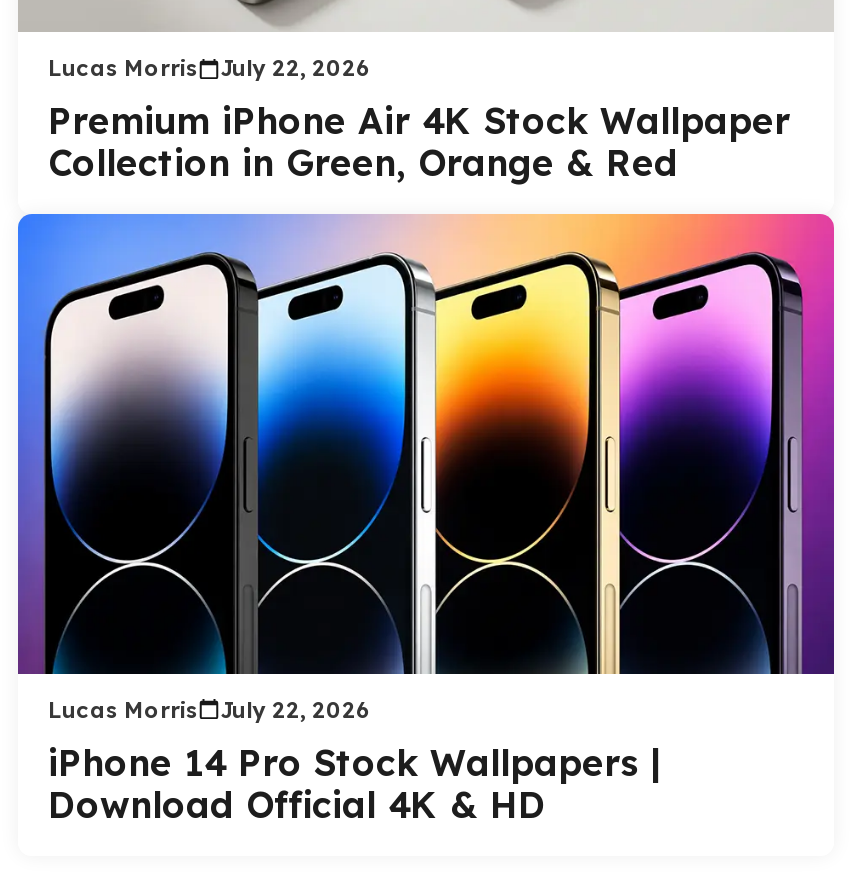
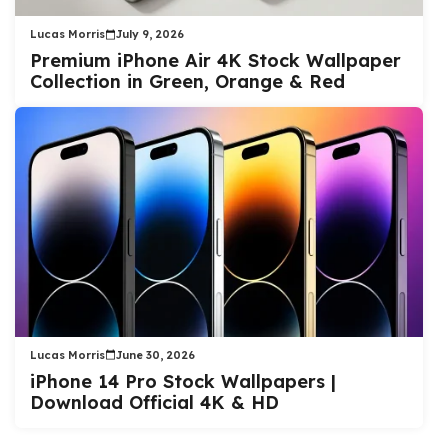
- Lucas Morris July 22, 2026
+ Lucas Morris July 9, 2026

- Lucas Morris July 22, 2026
+ Lucas Morris June 30, 2026
